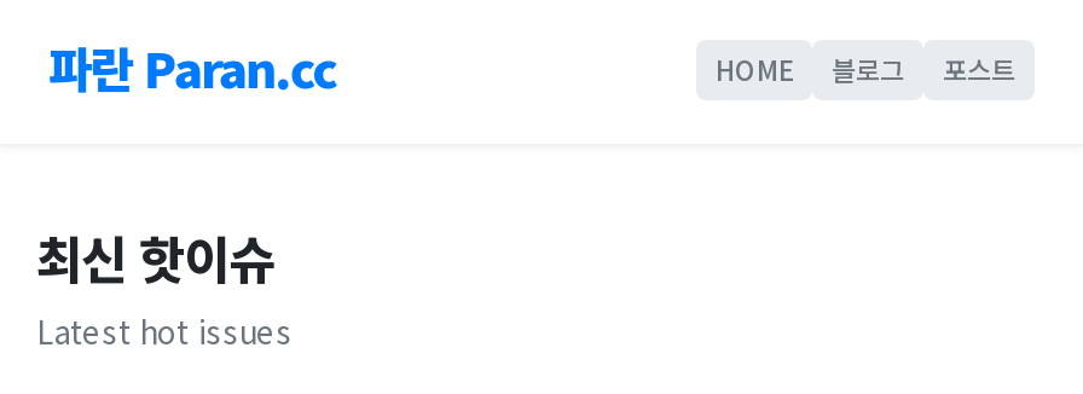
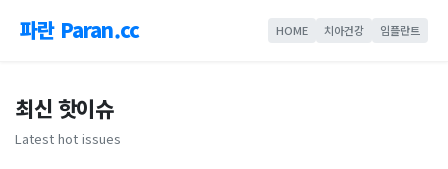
- 블로그
- 포스트
+ 치아건강
+ 임플란트
